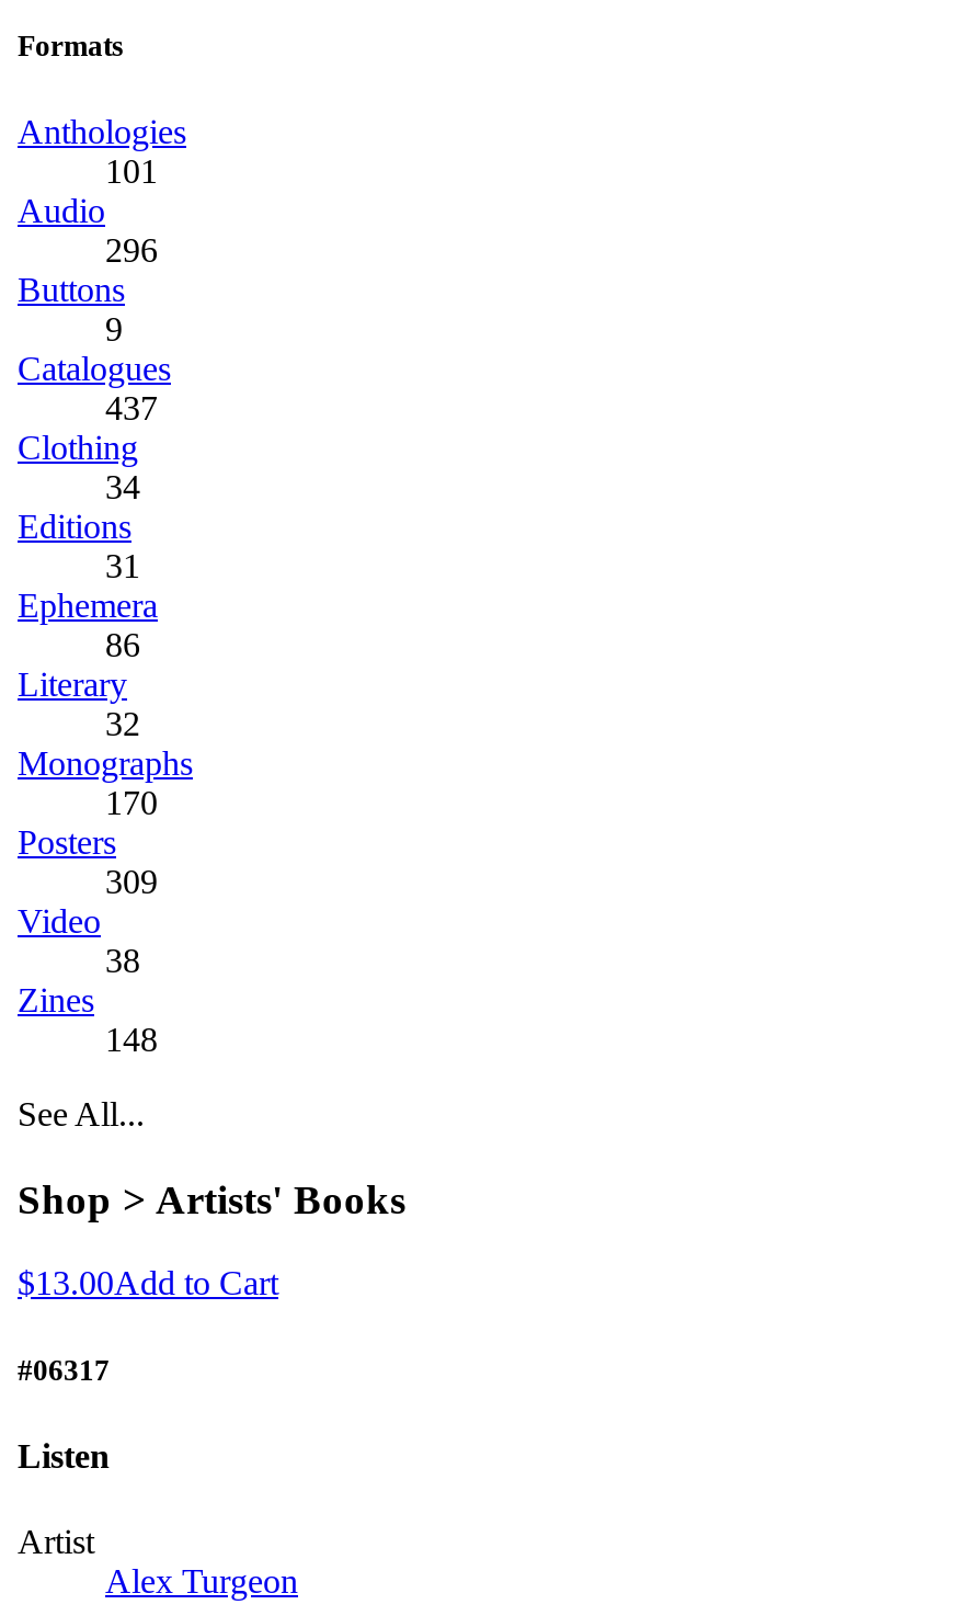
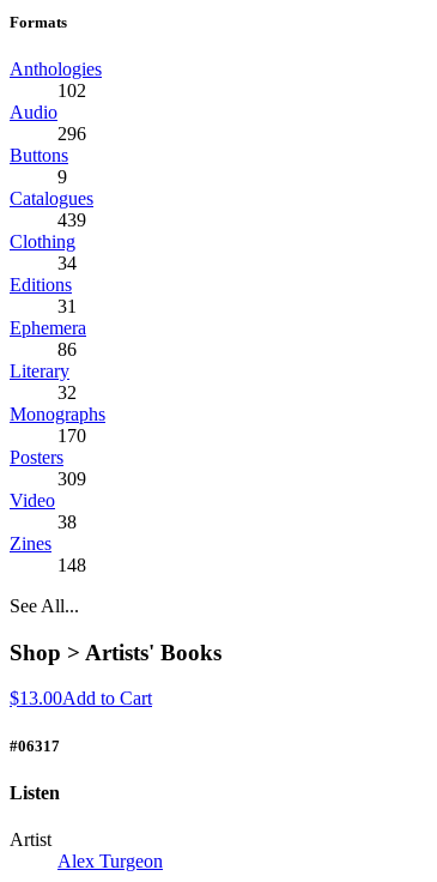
- 101
+ 102

- 437
+ 439
